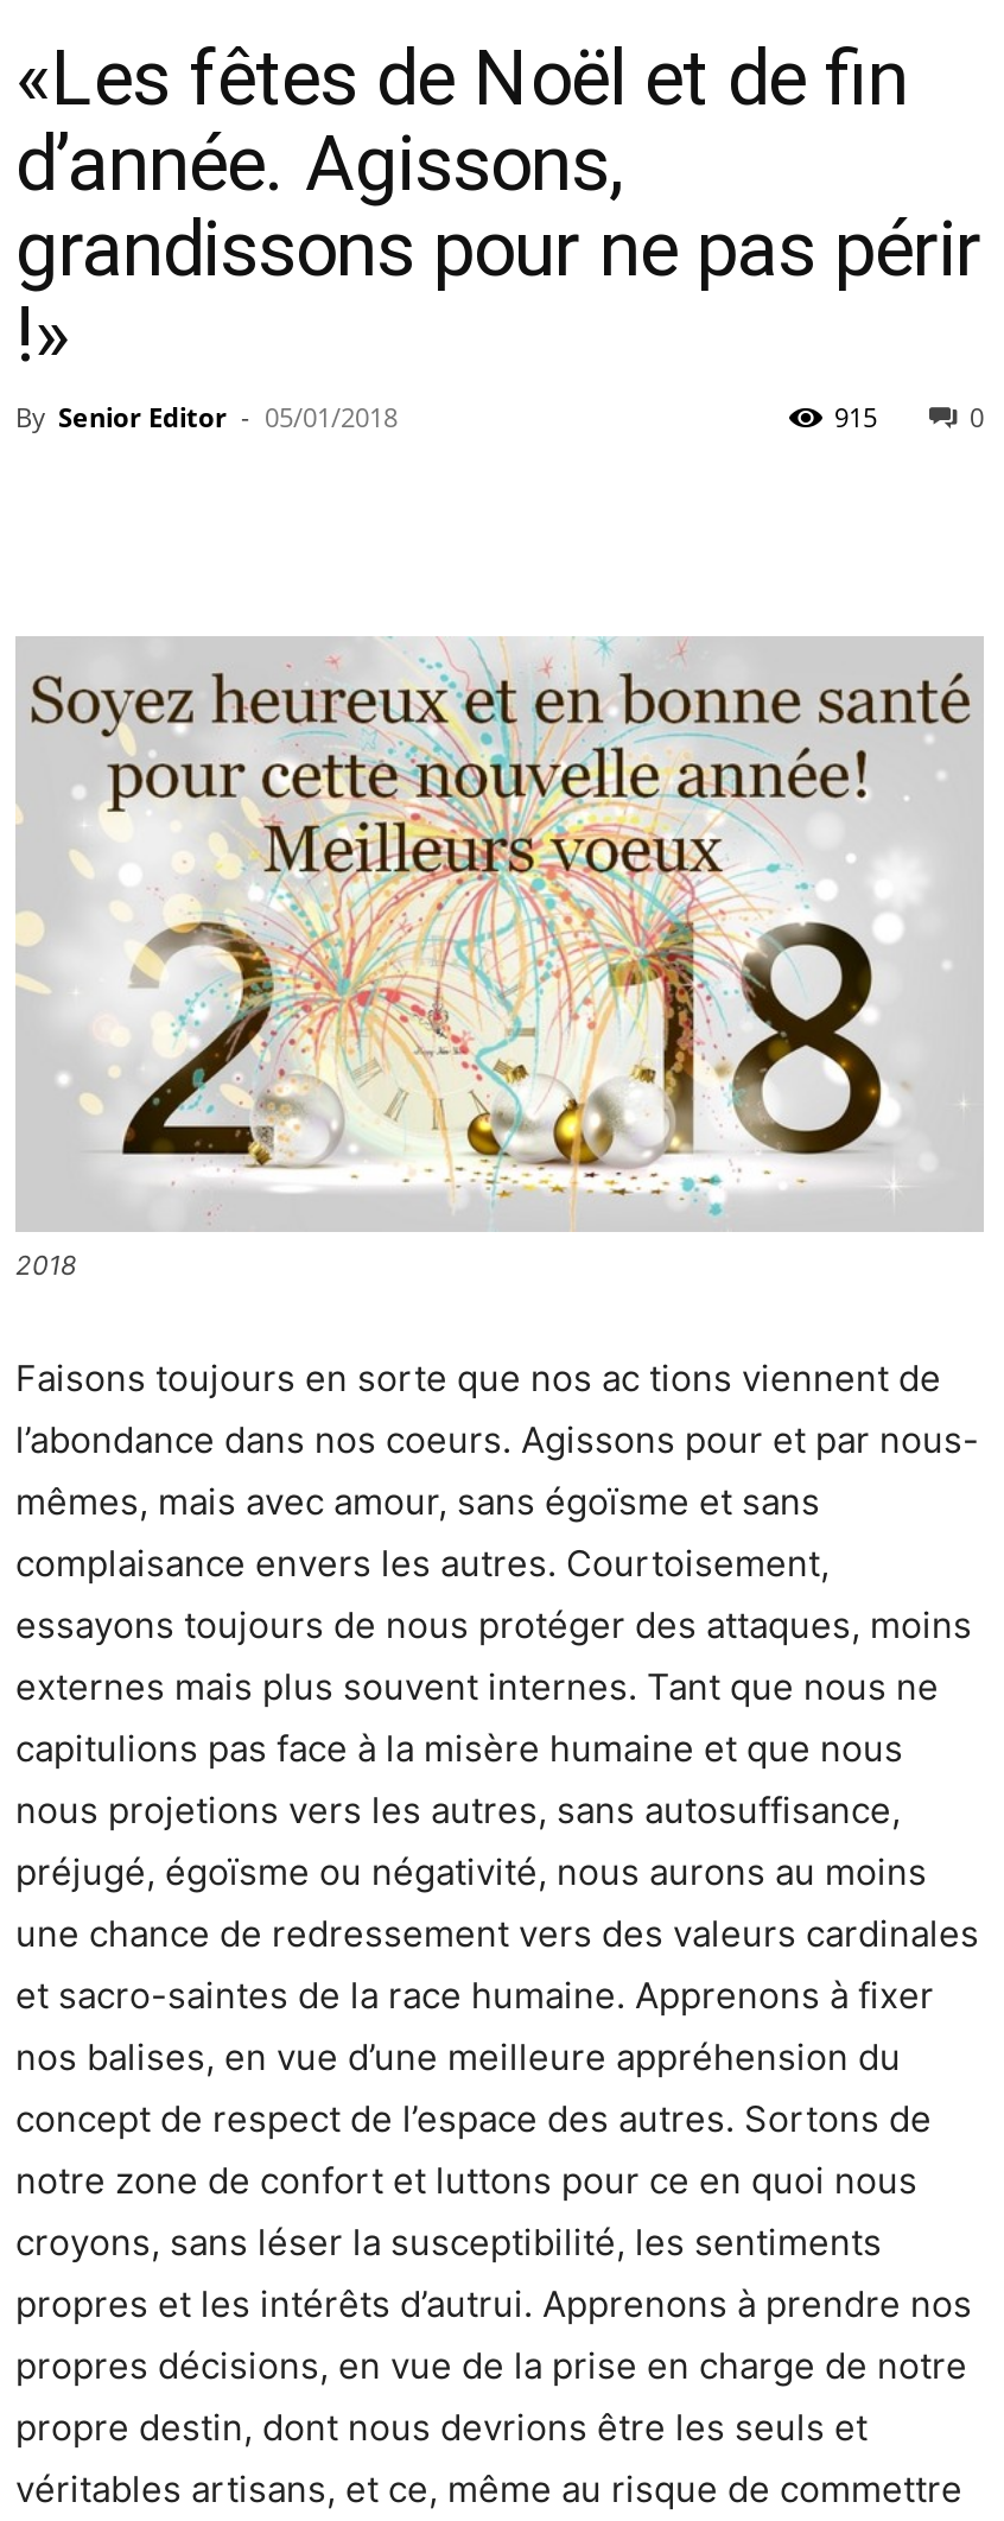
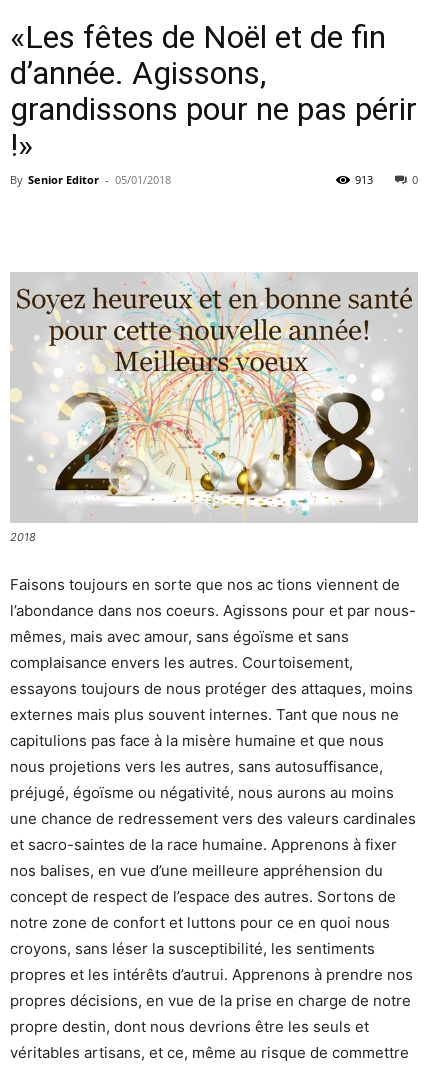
- 915
+ 913
